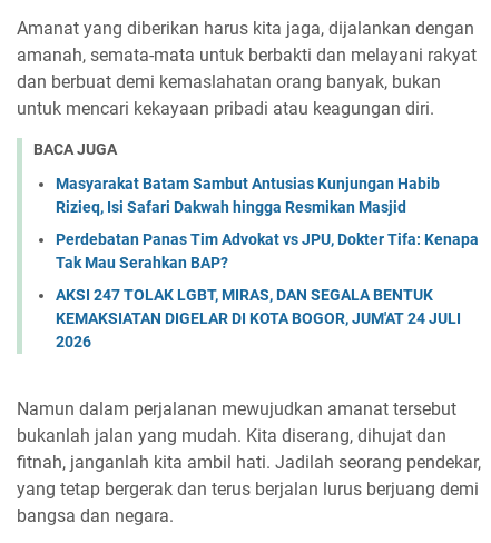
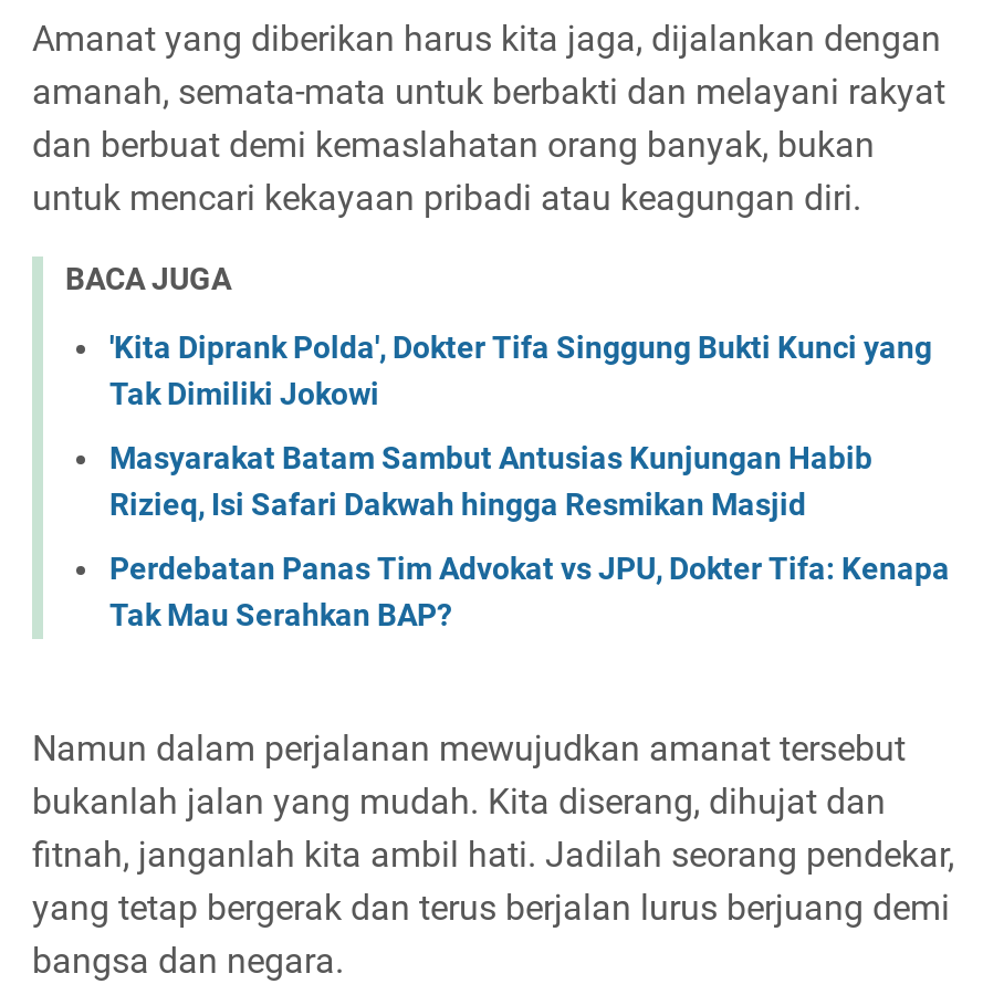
+ 'Kita Diprank Polda', Dokter Tifa Singgung Bukti Kunci yang
+ Tak Dimiliki Jokowi

moved down: Masyarakat Batam Sambut Antusias Kunjungan Habib | Rizieq, Isi Safari Dakwah hingga Resmikan Masjid | Perdebatan Panas Tim Advokat vs JPU, Dokter Tifa: Kenapa | Tak Mau Serahkan BAP?

- AKSI 247 TOLAK LGBT, MIRAS, DAN SEGALA BENTUK
- KEMAKSIATAN DIGELAR DI KOTA BOGOR, JUM'AT 24 JULI
- 2026
